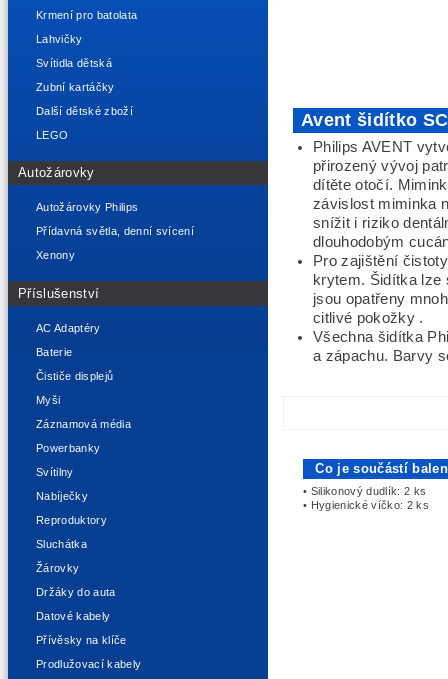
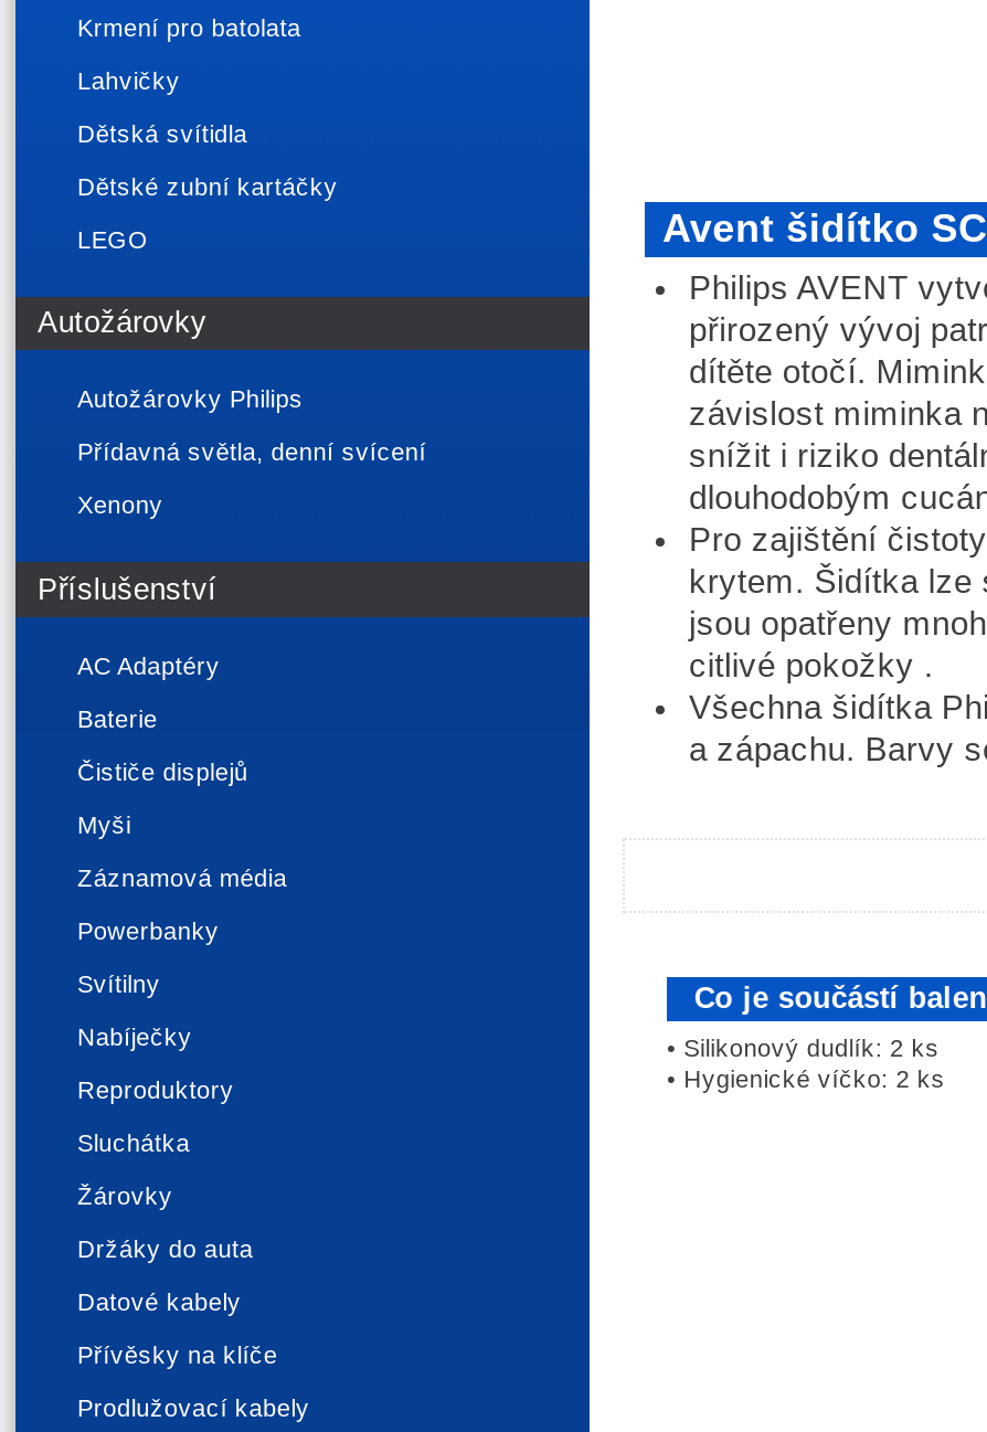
- Svítidla dětská
- Zubní kartáčky
- Další dětské zboží
+ Dětská svítidla
+ Dětské zubní kartáčky
